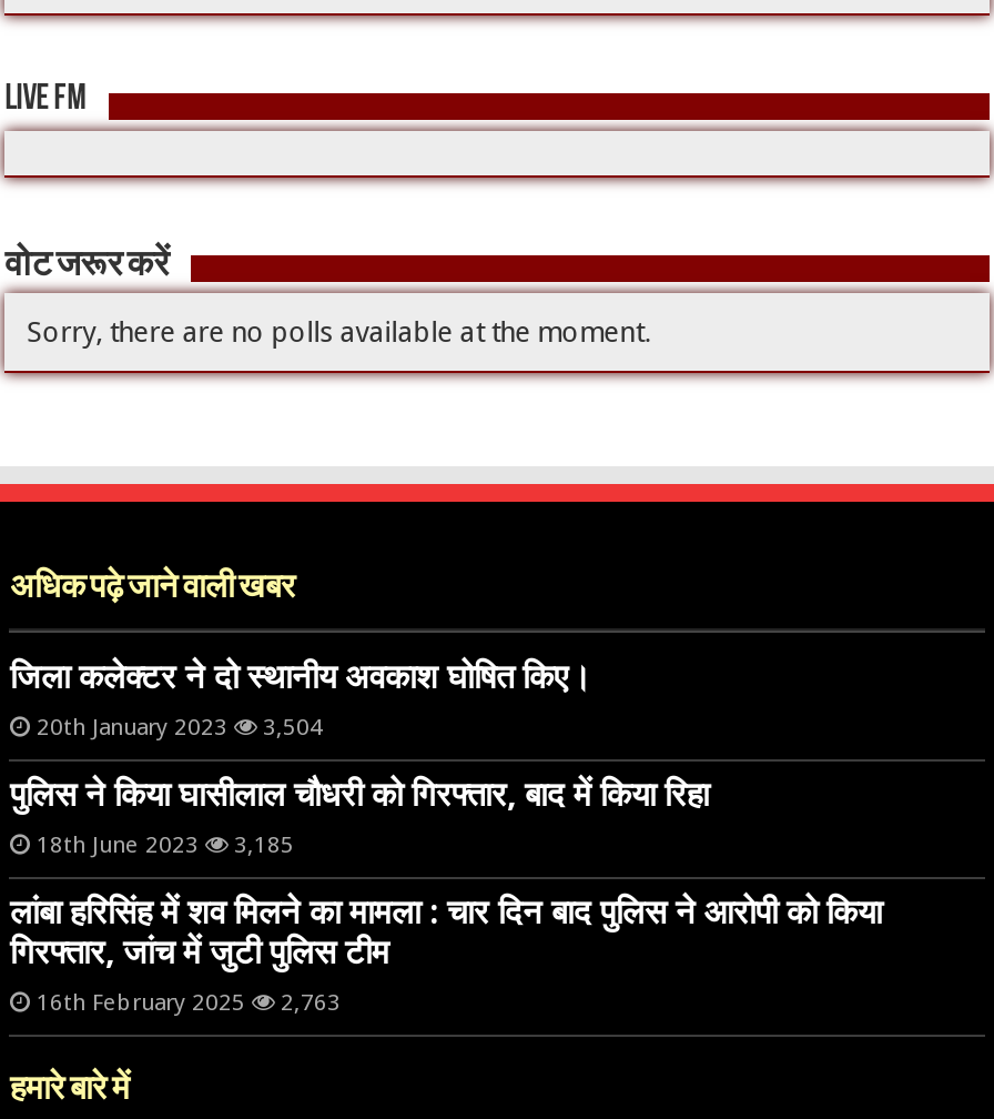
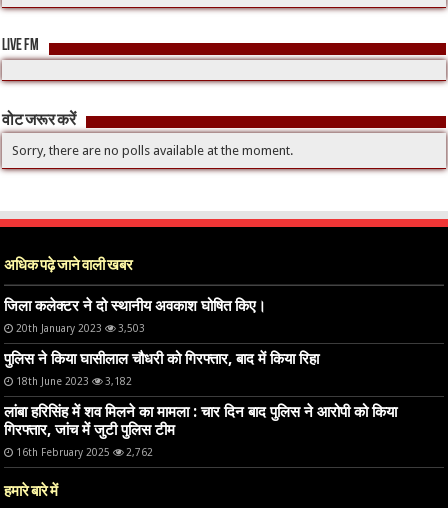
- 20th January 2023 3,504
+ 20th January 2023 3,503

- 18th June 2023 3,185
+ 18th June 2023 3,182

- 16th February 2025 2,763
+ 16th February 2025 2,762
